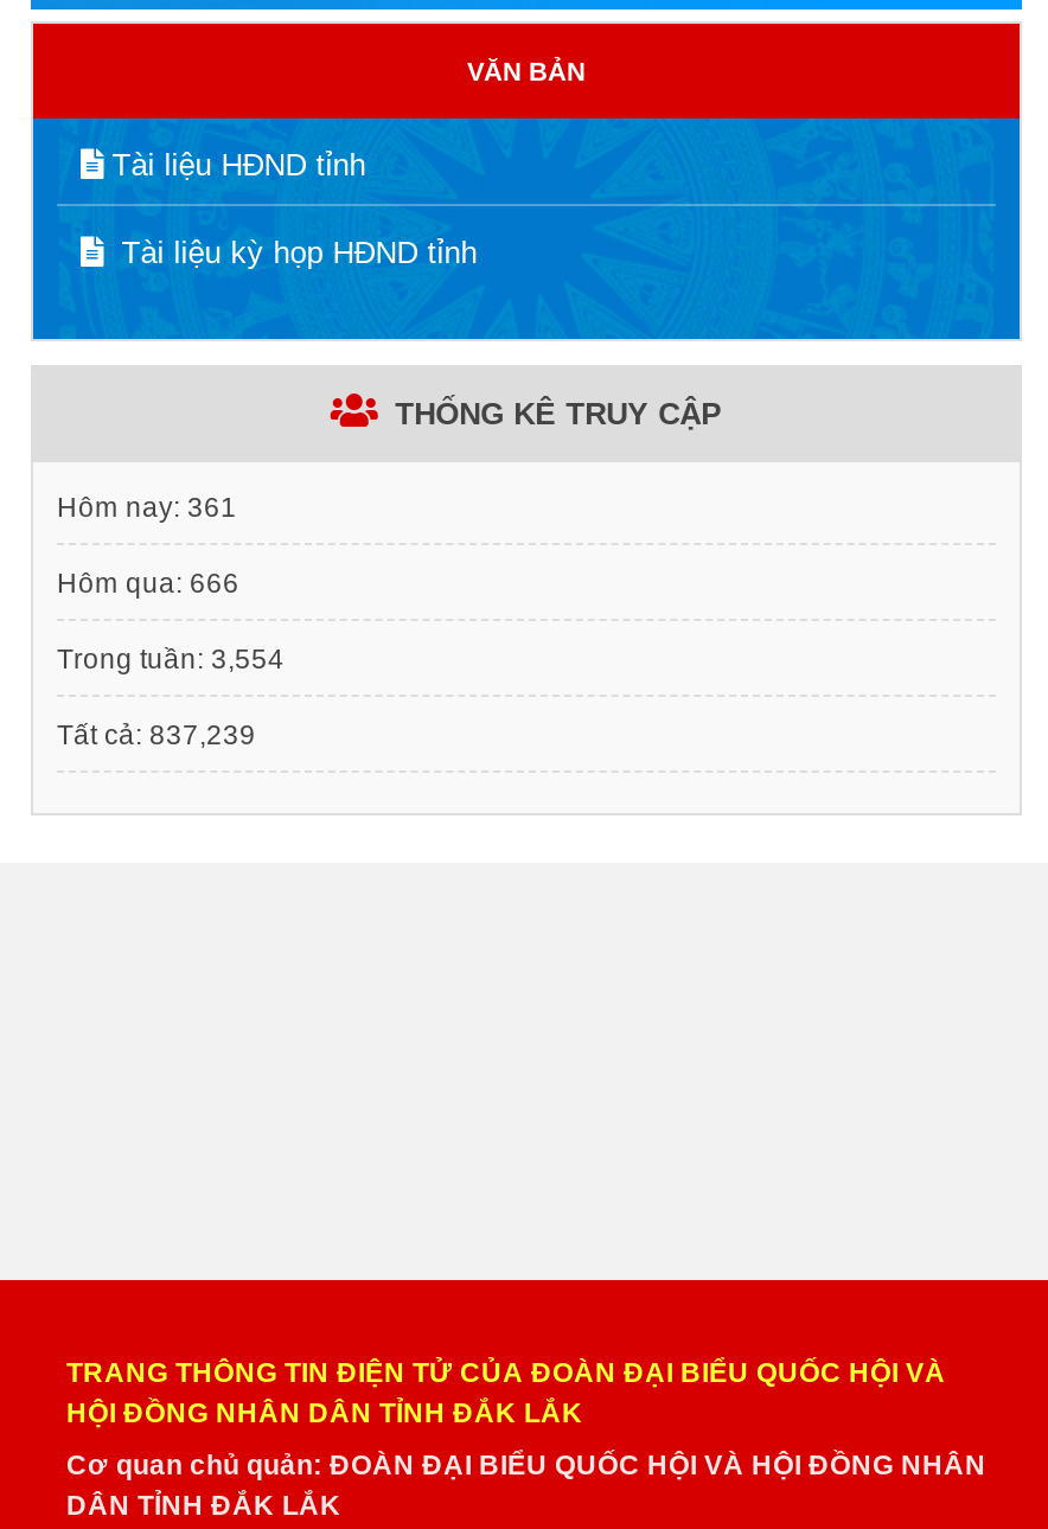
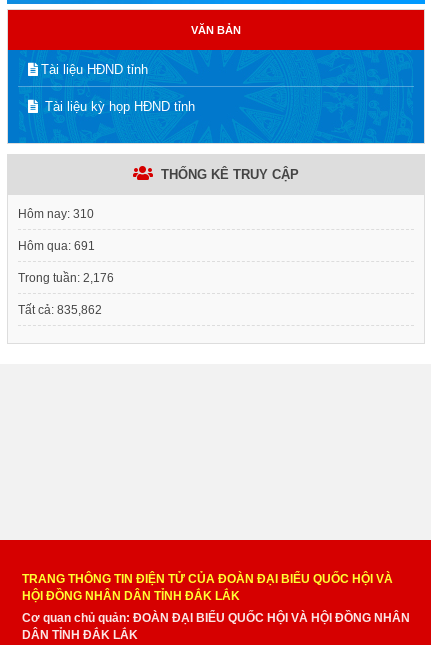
- Hôm nay: 361
+ Hôm nay: 310

- Hôm qua: 666
+ Hôm qua: 691

- Trong tuần: 3,554
+ Trong tuần: 2,176

- Tất cả: 837,239
+ Tất cả: 835,862
